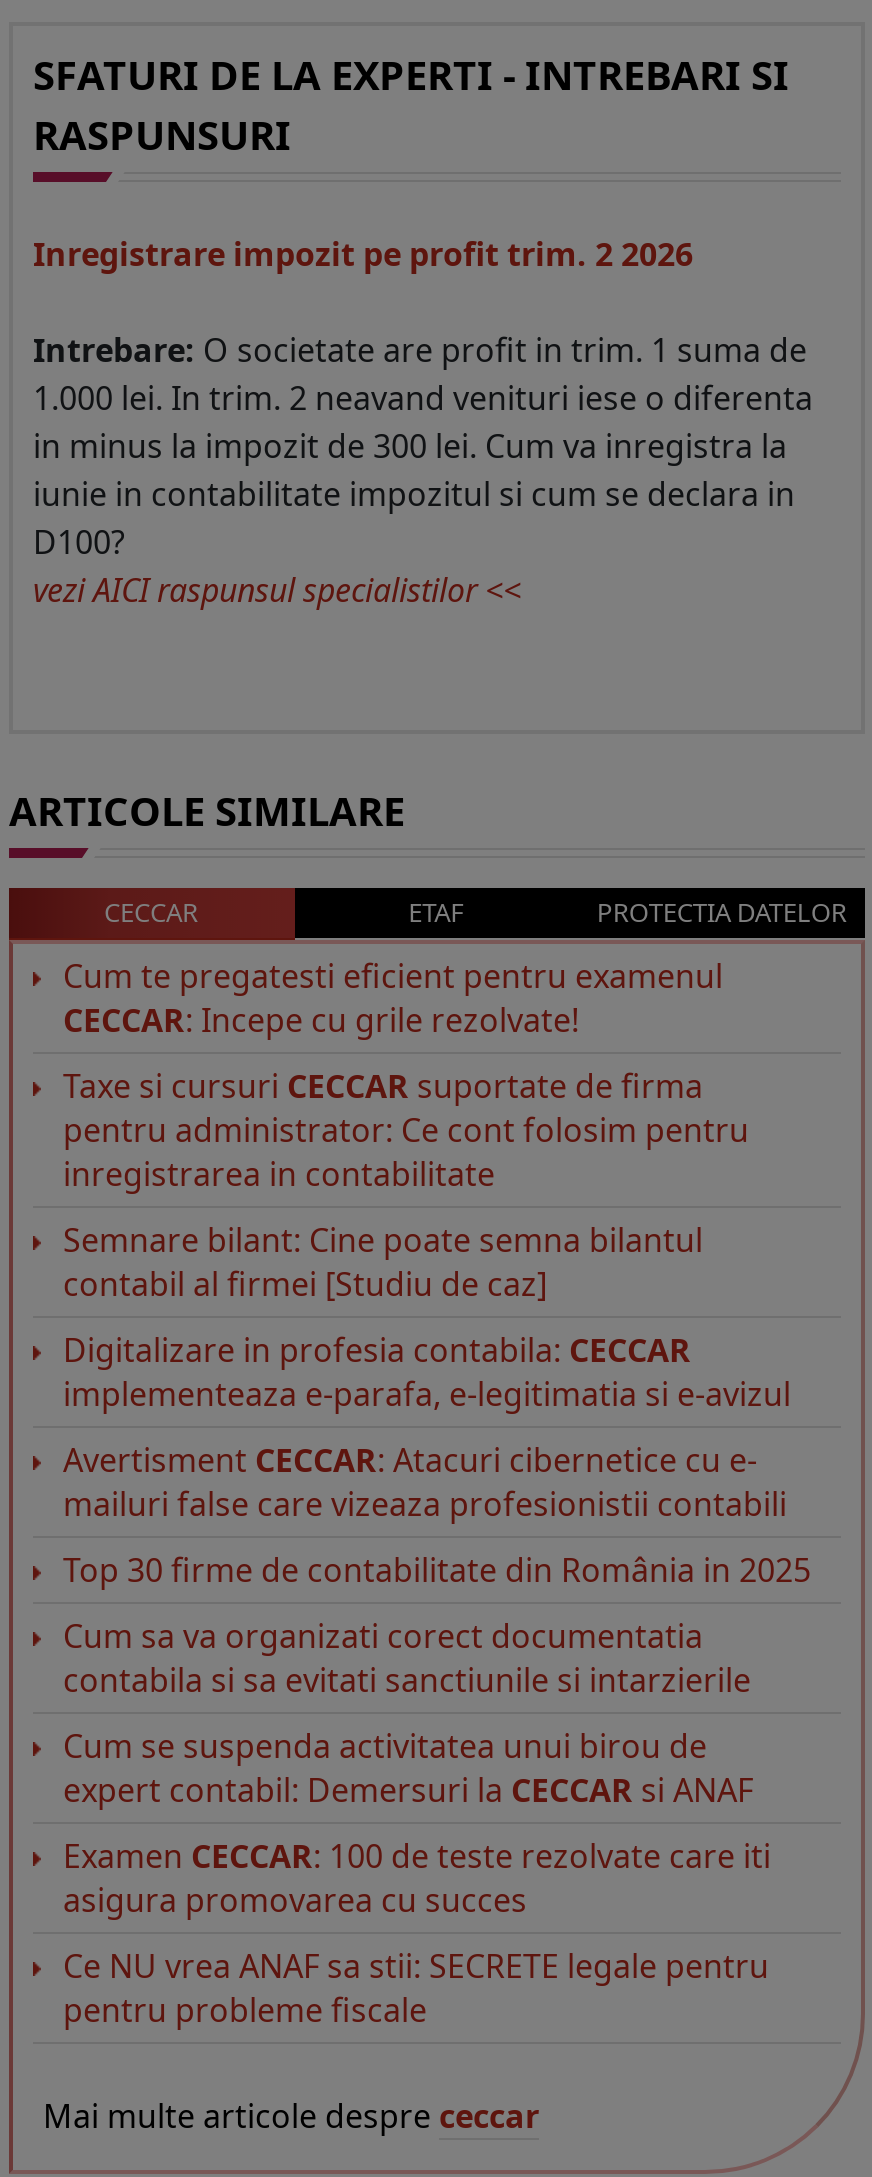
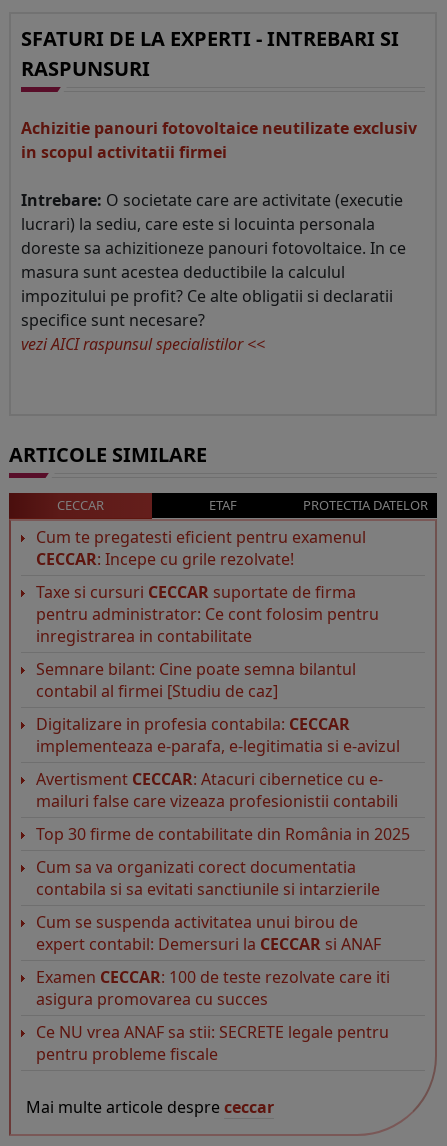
- Inregistrare impozit pe profit trim. 2 2026
+ Achizitie panouri fotovoltaice neutilizate exclusiv
+ in scopul activitatii firmei

- Intrebare: O societate are profit in trim. 1 suma de
- 1.000 lei. In trim. 2 neavand venituri iese o diferenta
- in minus la impozit de 300 lei. Cum va inregistra la
- iunie in contabilitate impozitul si cum se declara in
- D100?
+ Intrebare: O societate care are activitate (executie
+ lucrari) la sediu, care este si locuinta personala
+ doreste sa achizitioneze panouri fotovoltaice. In ce
+ masura sunt acestea deductibile la calculul
+ impozitului pe profit? Ce alte obligatii si declaratii
+ specifice sunt necesare?
